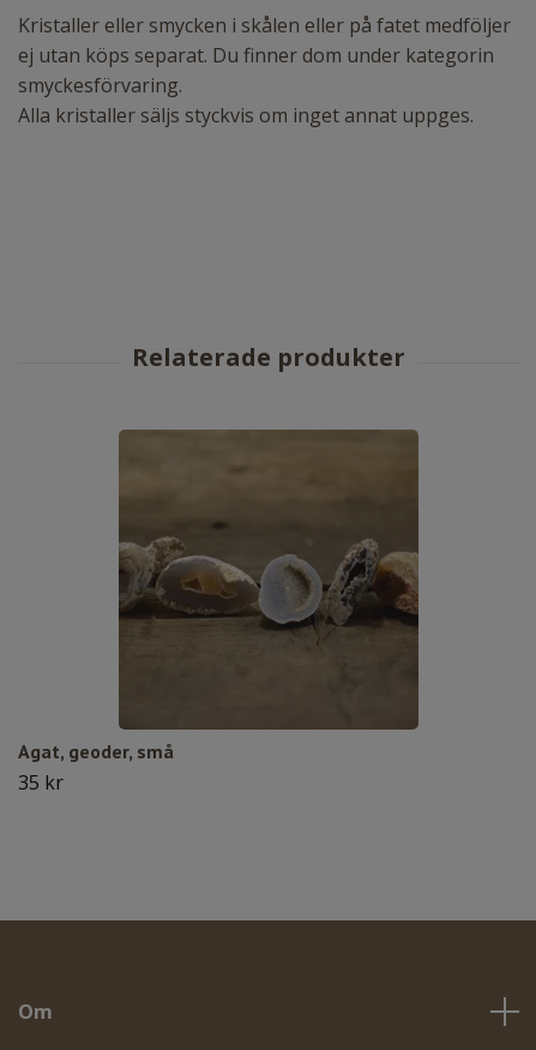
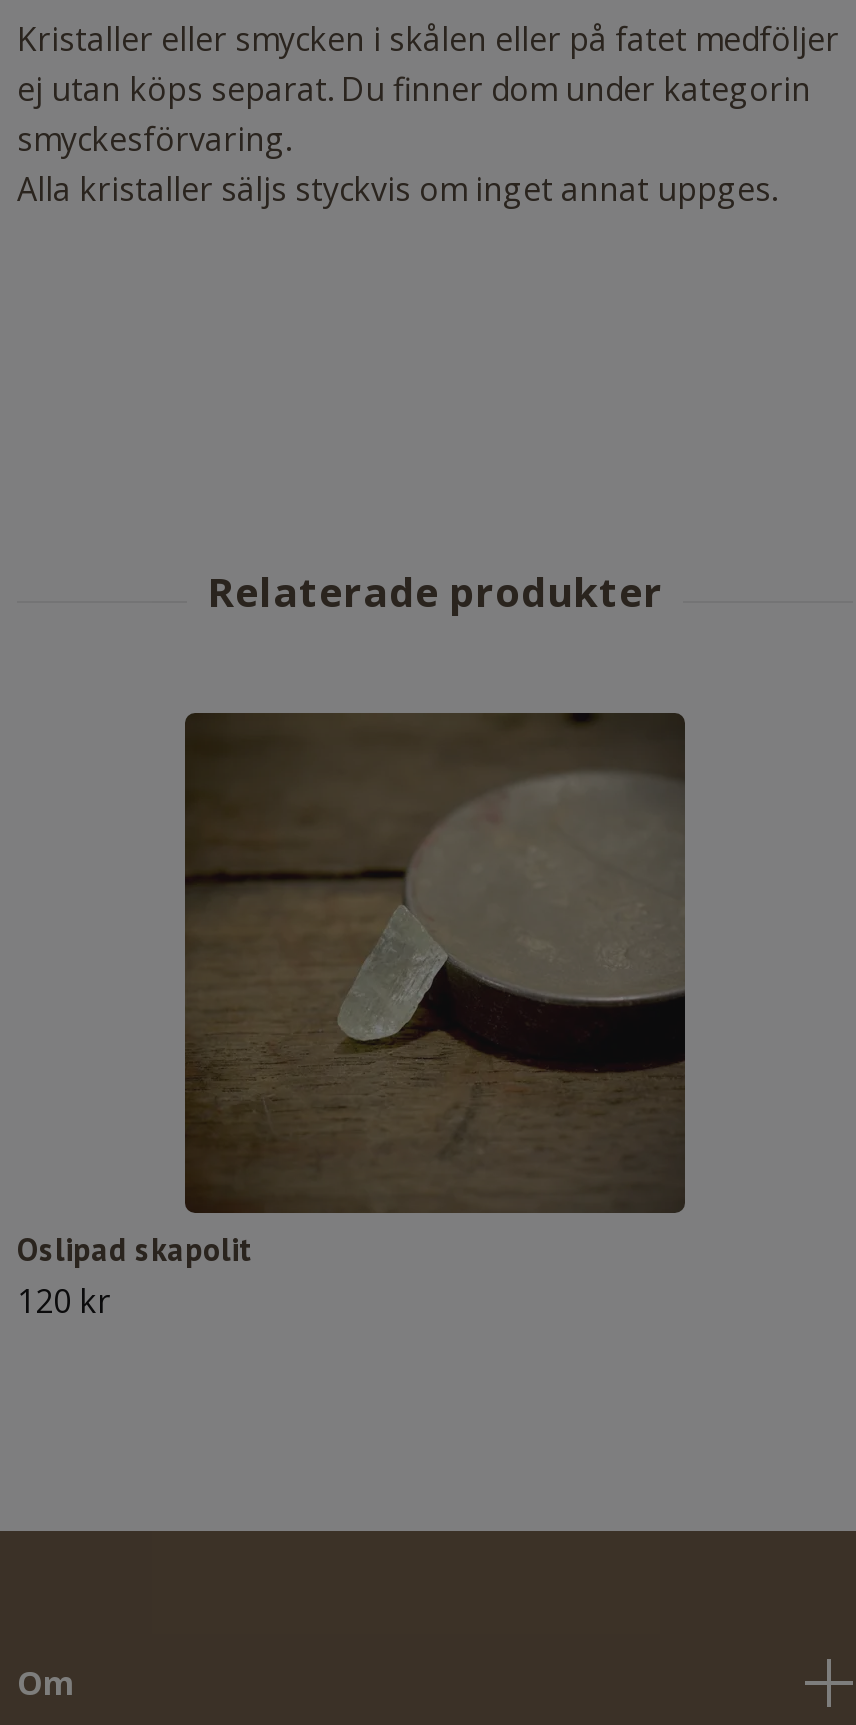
- [image]
- Agat, geoder, små
- 35 kr
+ [image]
+ Oslipad skapolit
+ 120 kr
